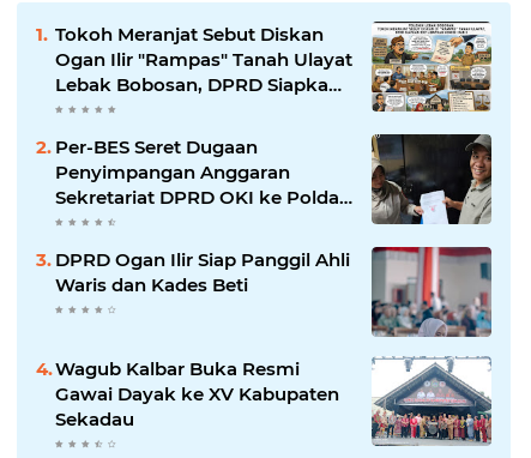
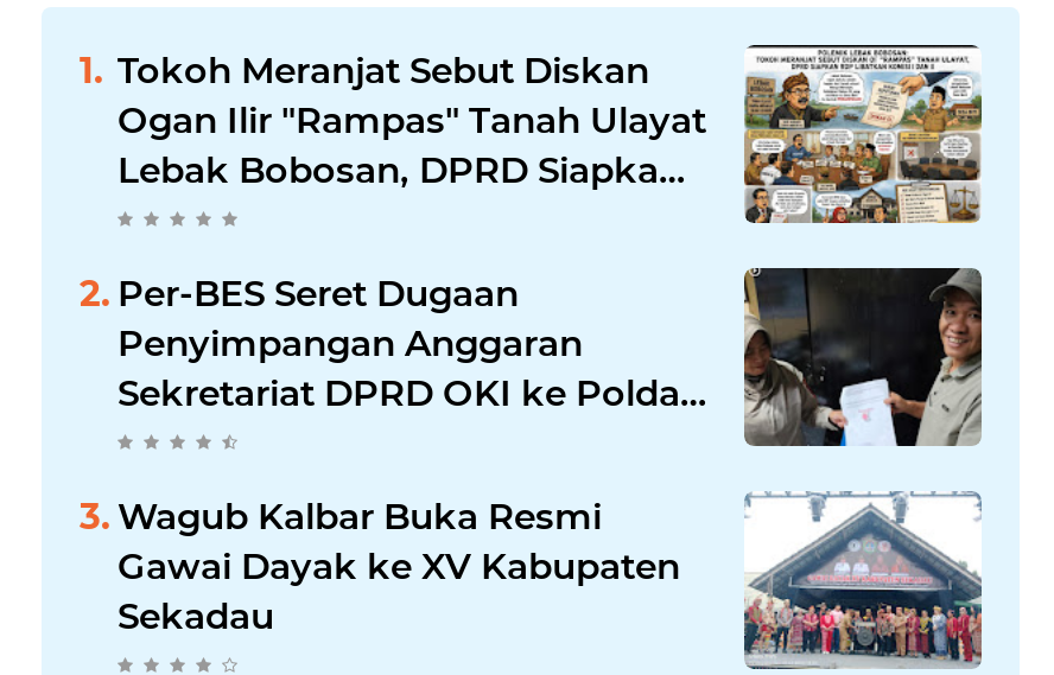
- [image]
- DPRD Ogan Ilir Siap Panggil Ahli
- Waris dan Kades Beti
